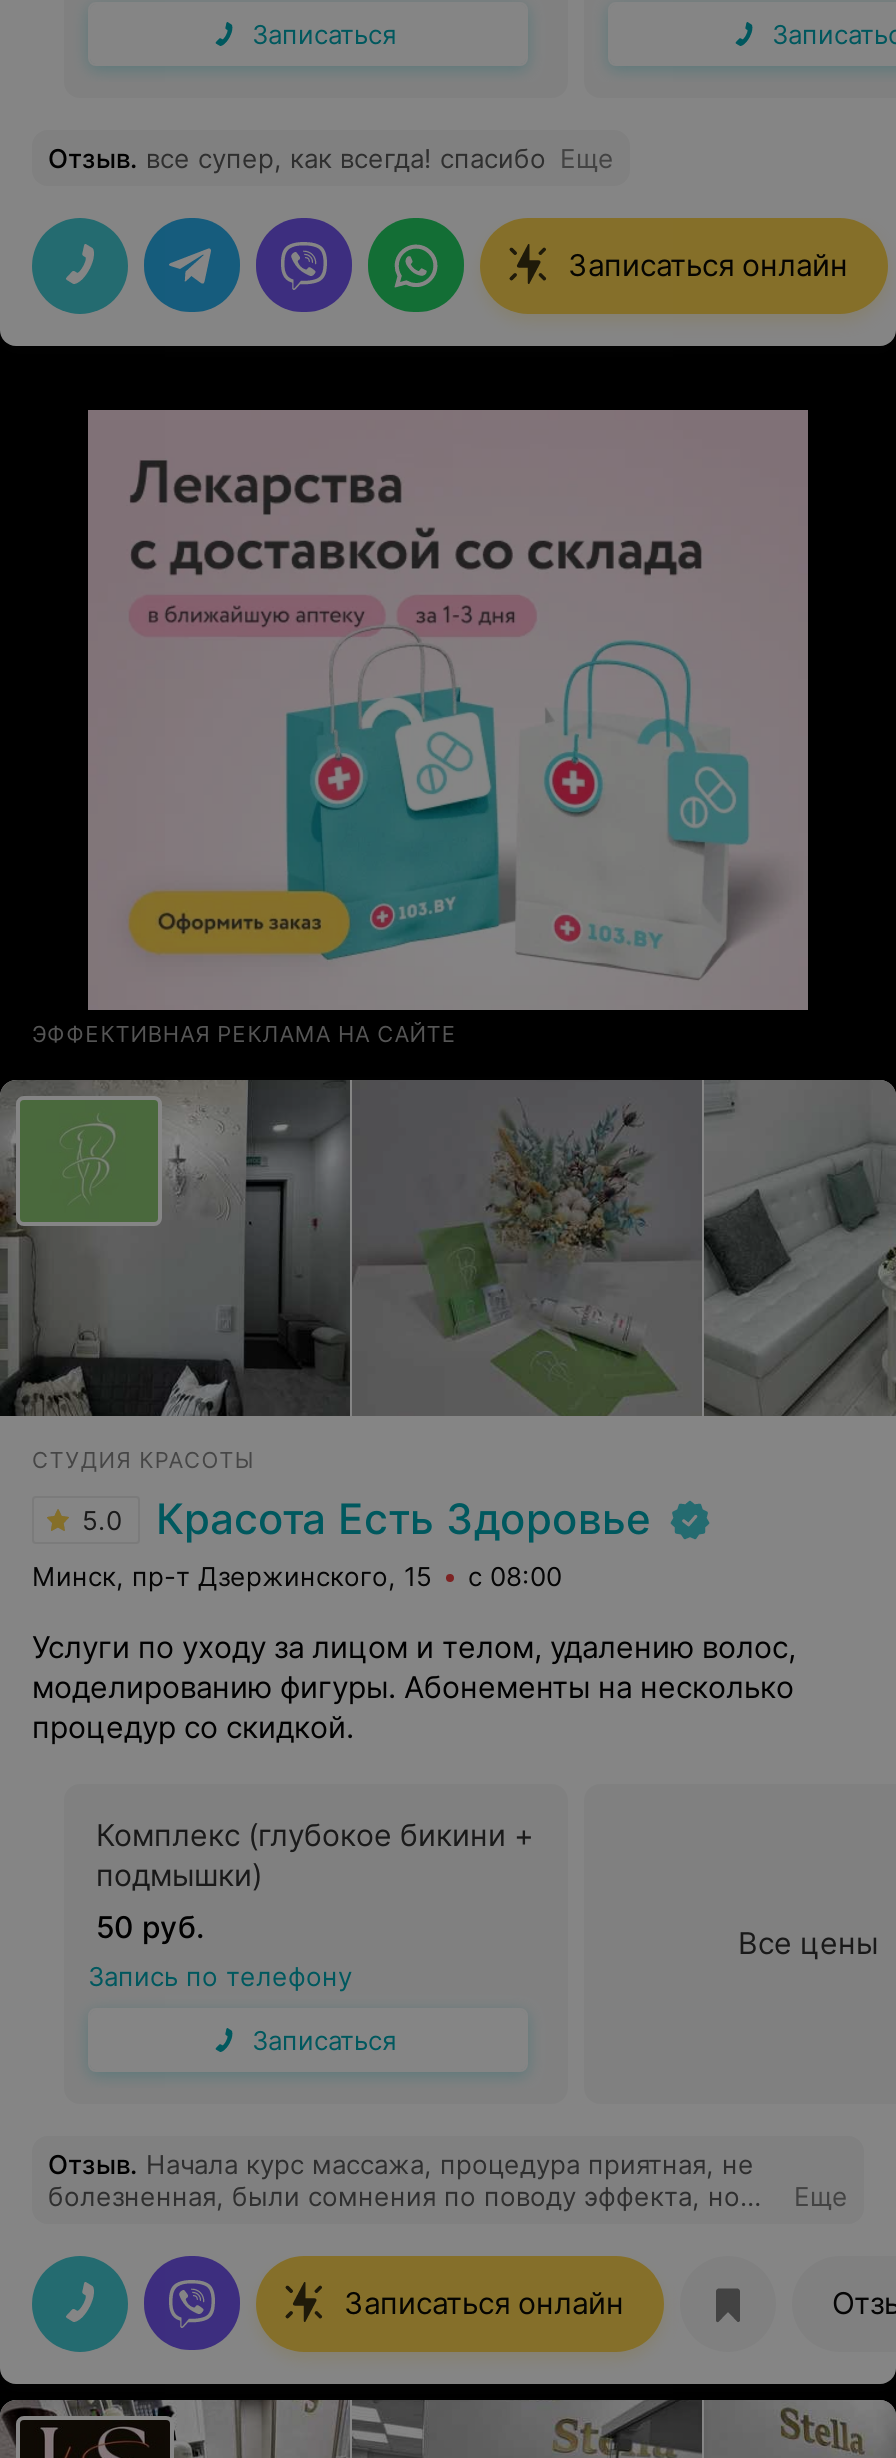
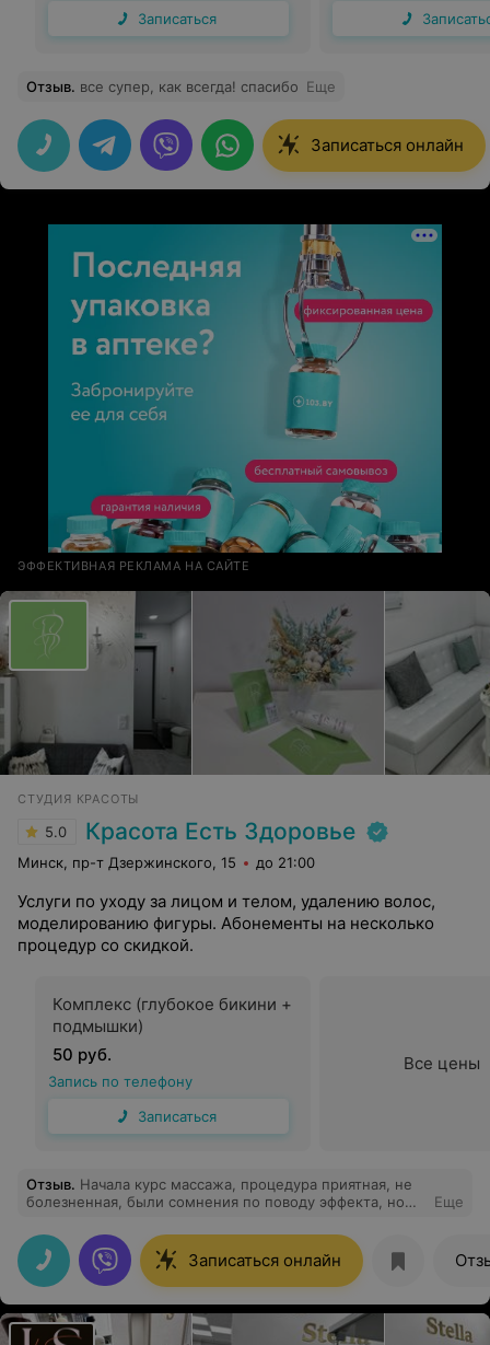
- [image]
+ [image]

- Минск, пр-т Дзержинского, 15 с 08:00
+ Минск, пр-т Дзержинского, 15 до 21:00
